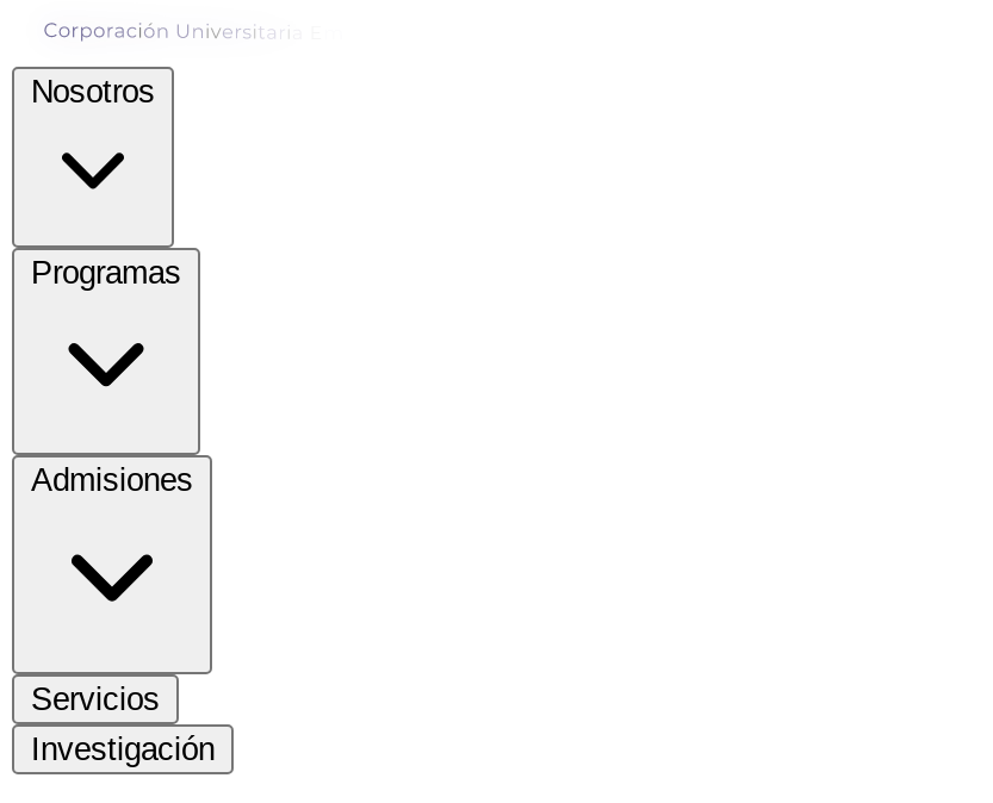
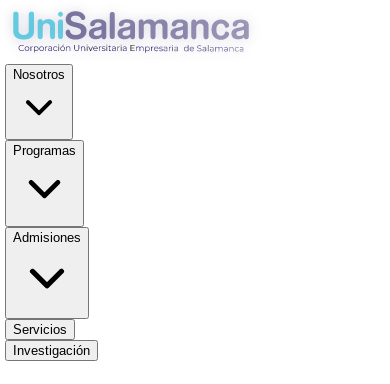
+ [image]
